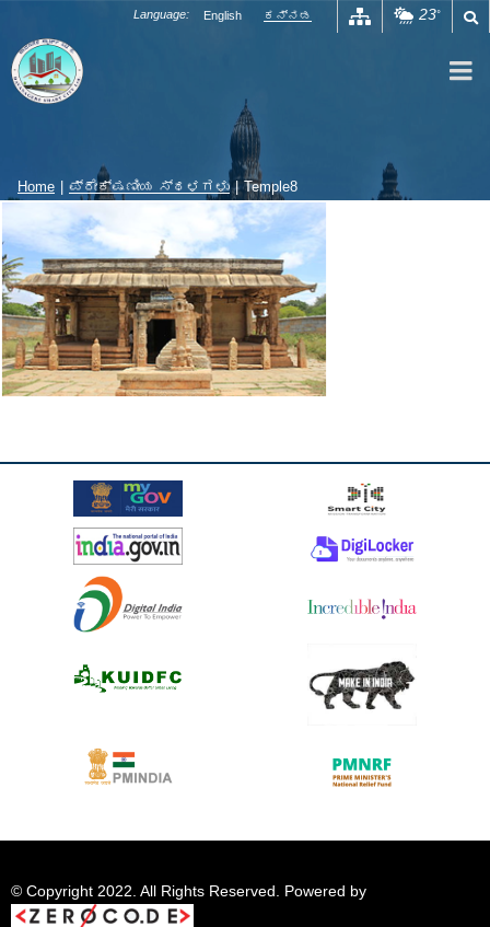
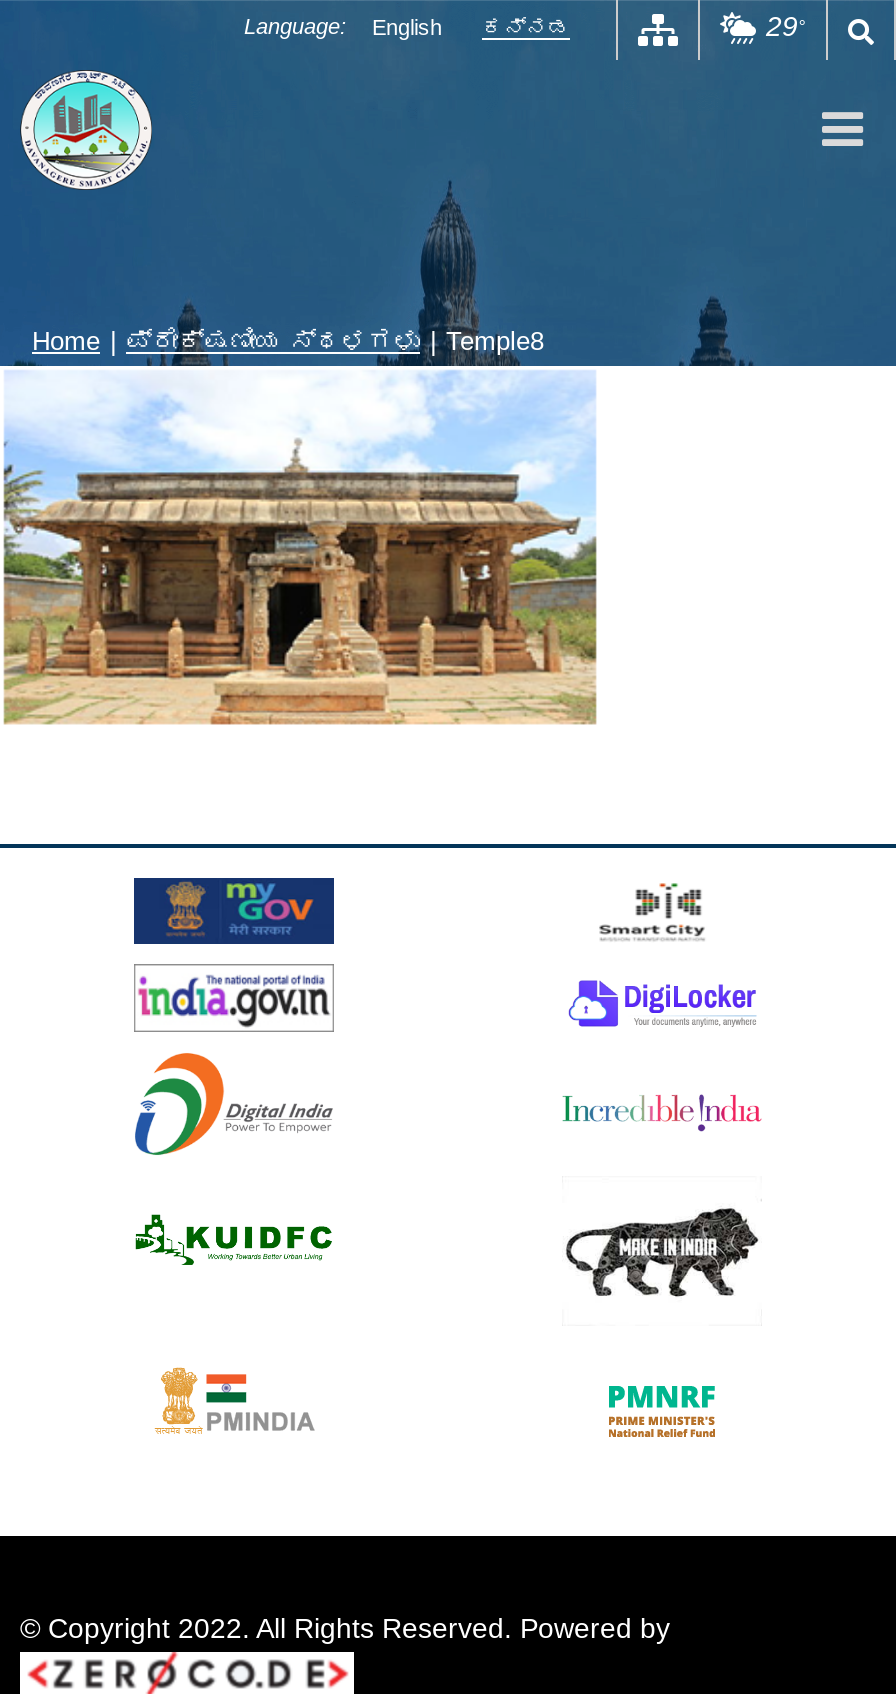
- 23°
+ 29°
